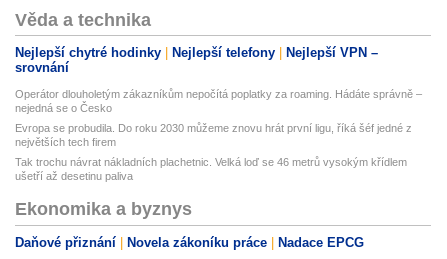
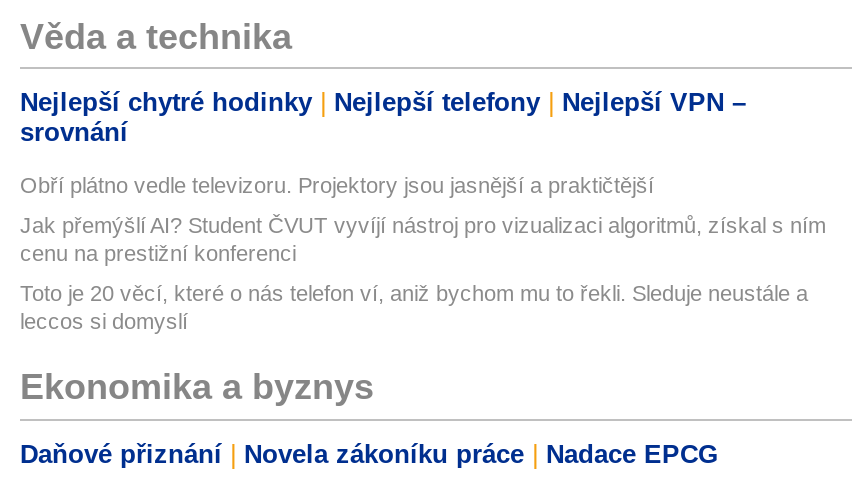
- Operátor dlouholetým zákazníkům nepočítá poplatky za roaming. Hádáte správně –
- nejedná se o Česko
+ Obří plátno vedle televizoru. Projektory jsou jasnější a praktičtější

- Evropa se probudila. Do roku 2030 můžeme znovu hrát první ligu, říká šéf jedné z
- největších tech firem
+ Jak přemýšlí AI? Student ČVUT vyvíjí nástroj pro vizualizaci algoritmů, získal s ním
+ cenu na prestižní konferenci

- Tak trochu návrat nákladních plachetnic. Velká loď se 46 metrů vysokým křídlem
- ušetří až desetinu paliva
+ Toto je 20 věcí, které o nás telefon ví, aniž bychom mu to řekli. Sleduje neustále a
+ leccos si domyslí
